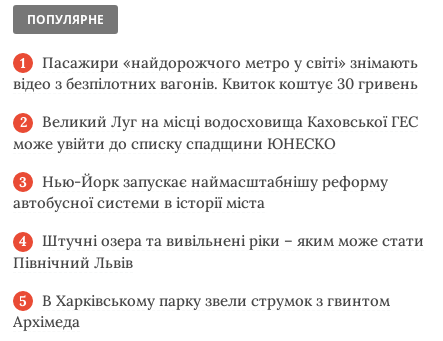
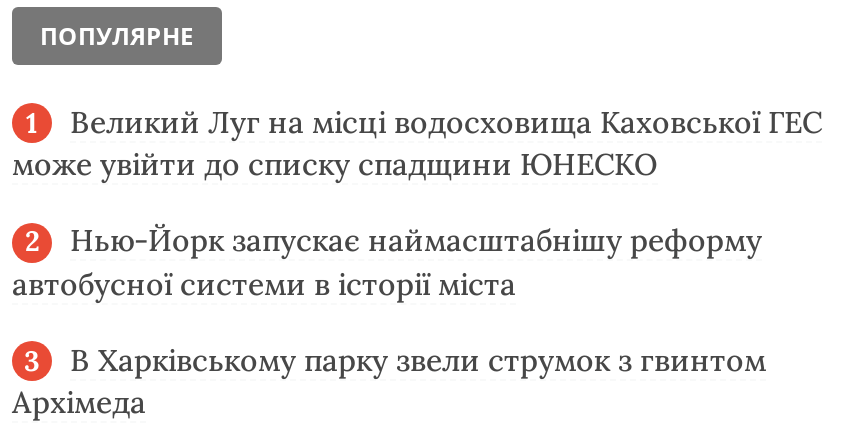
- Пасажири «найдорожчого метро у світі» знімають
- відео з безпілотних вагонів. Квиток коштує 30 гривень

- Штучні озера та вивільнені ріки – яким може стати
- Північний Львів
